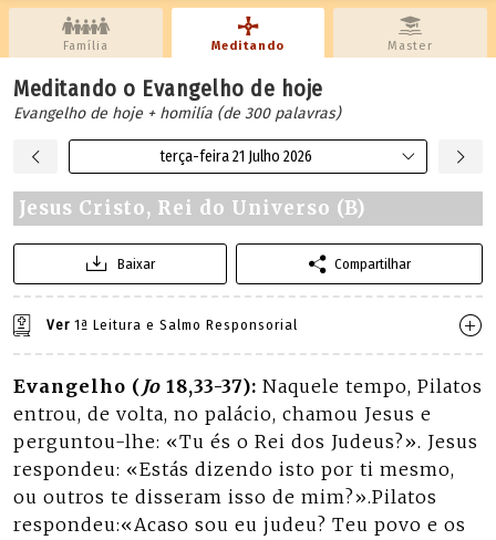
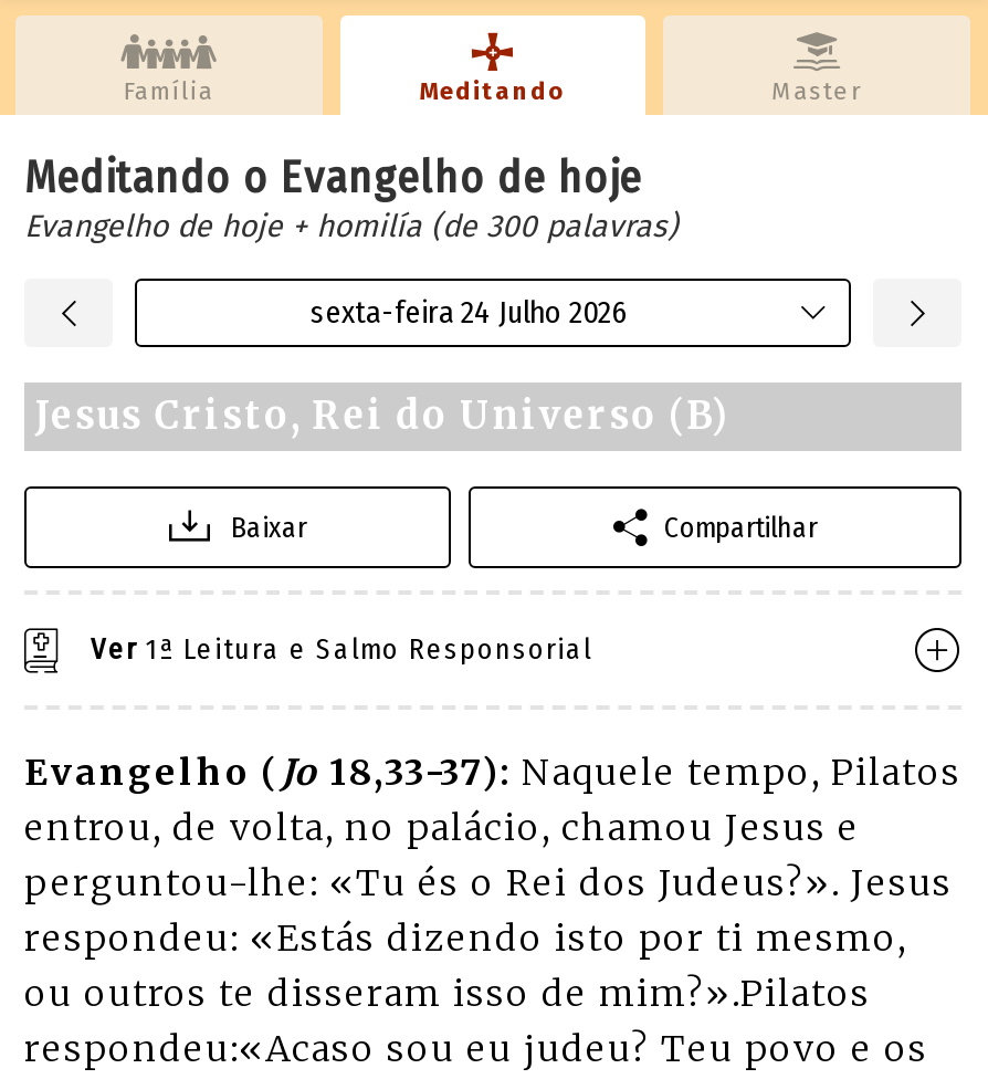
- terça-feira 21 Julho 2026
+ sexta-feira 24 Julho 2026
